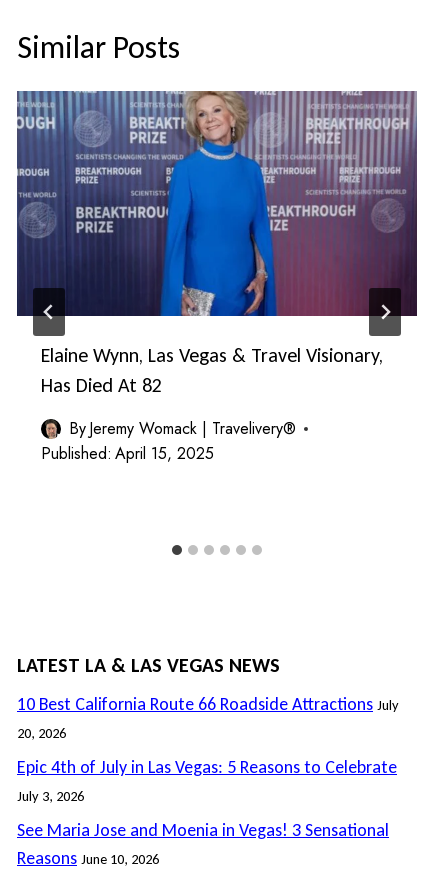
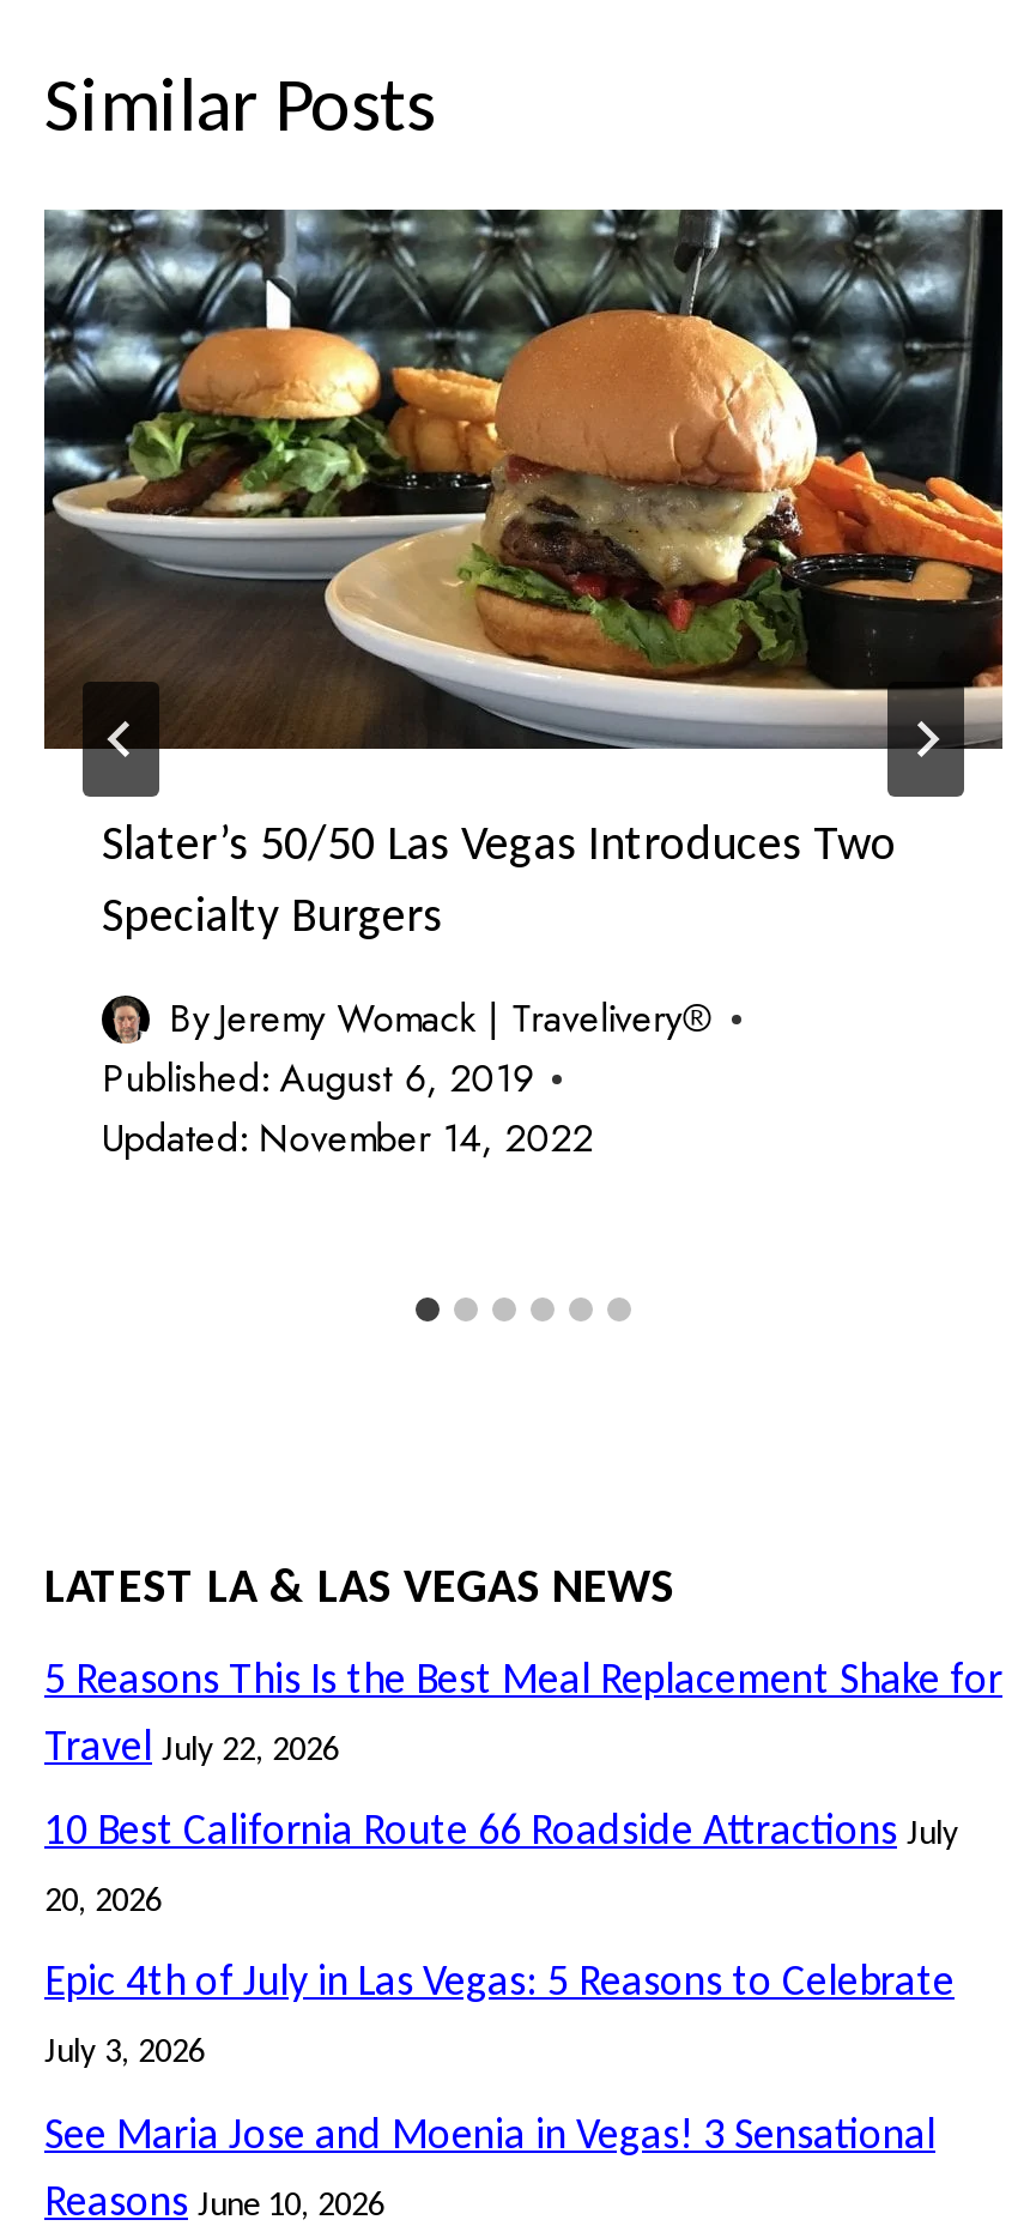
- [image]
- Elaine Wynn, Las Vegas & Travel Visionary,
- Has Died At 82
+ [image]
+ Slater’s 50/50 Las Vegas Introduces Two
+ Specialty Burgers

- Published: April 15, 2025
+ Published: August 6, 2019
+ Updated: November 14, 2022

+ 5 Reasons This Is the Best Meal Replacement Shake for
+ Travel July 22, 2026
